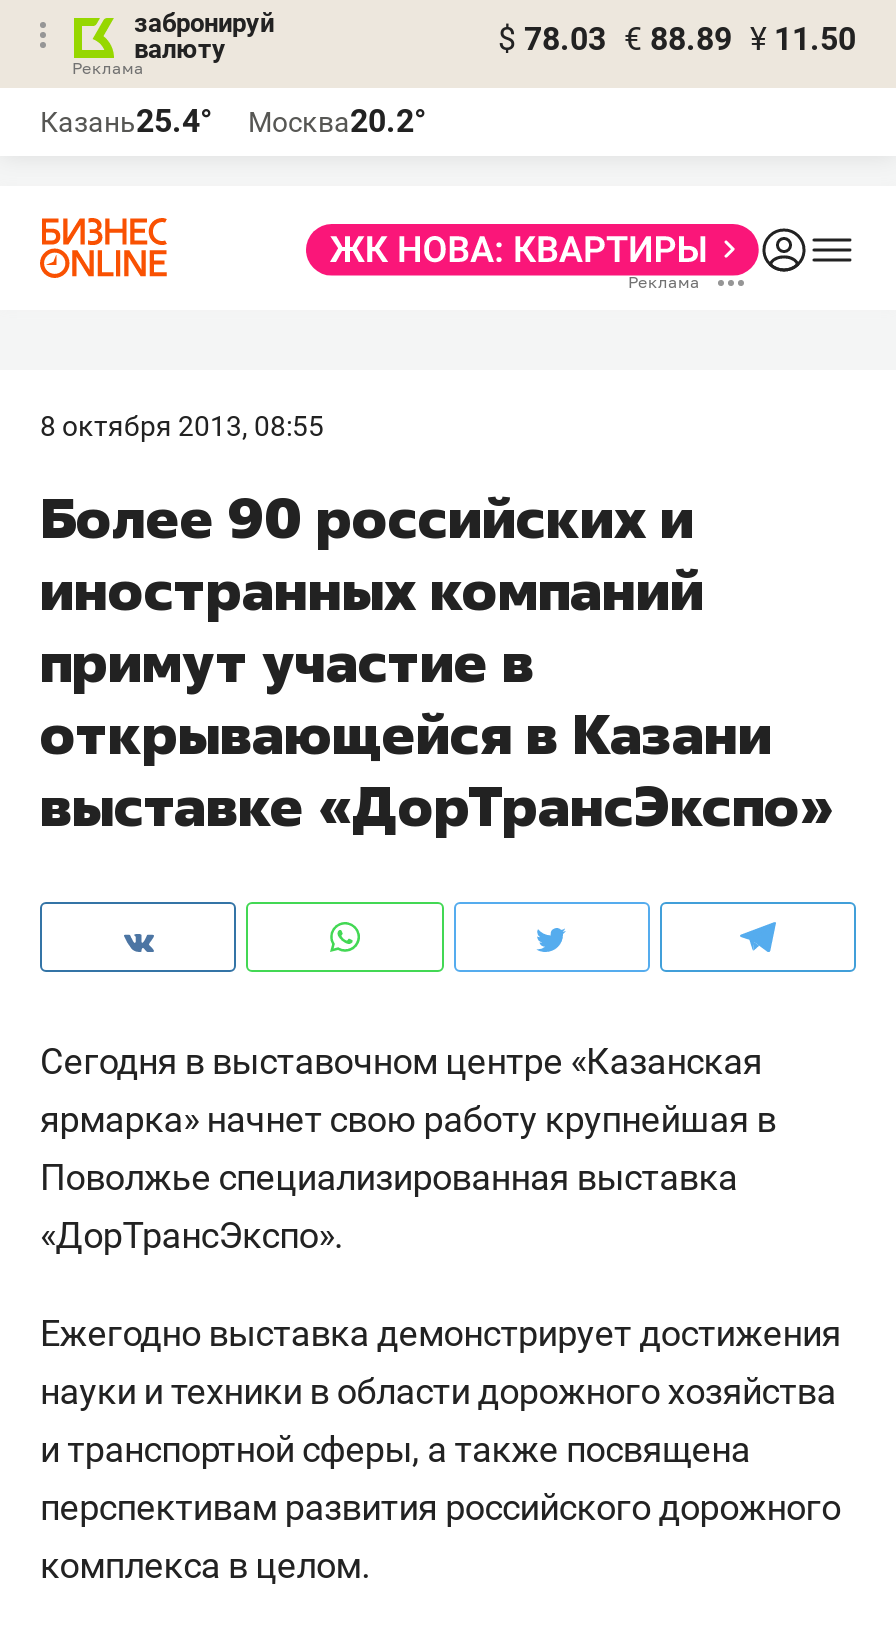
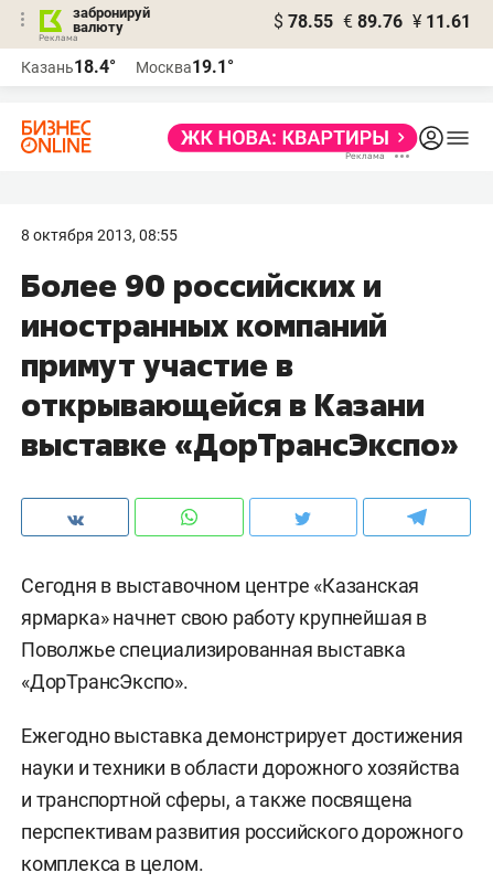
- $ 78.03 € 88.89 ¥ 11.50
+ $ 78.55 € 89.76 ¥ 11.61

- Казань25.4°
+ Казань18.4°

- Москва20.2°
+ Москва19.1°
